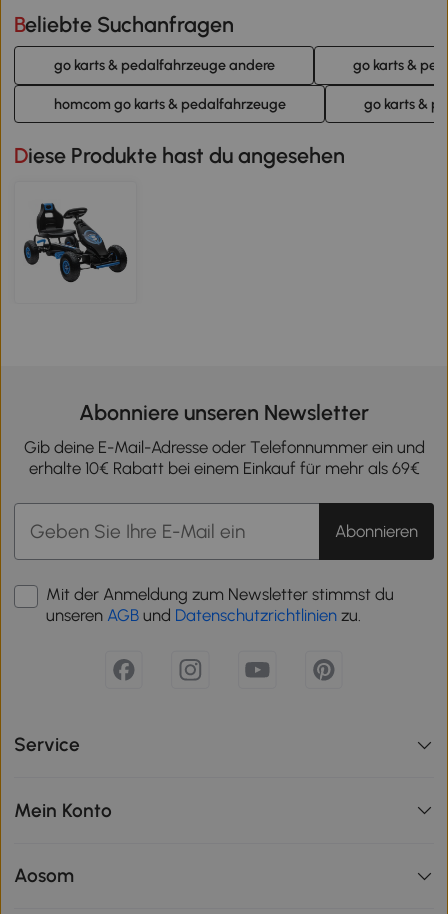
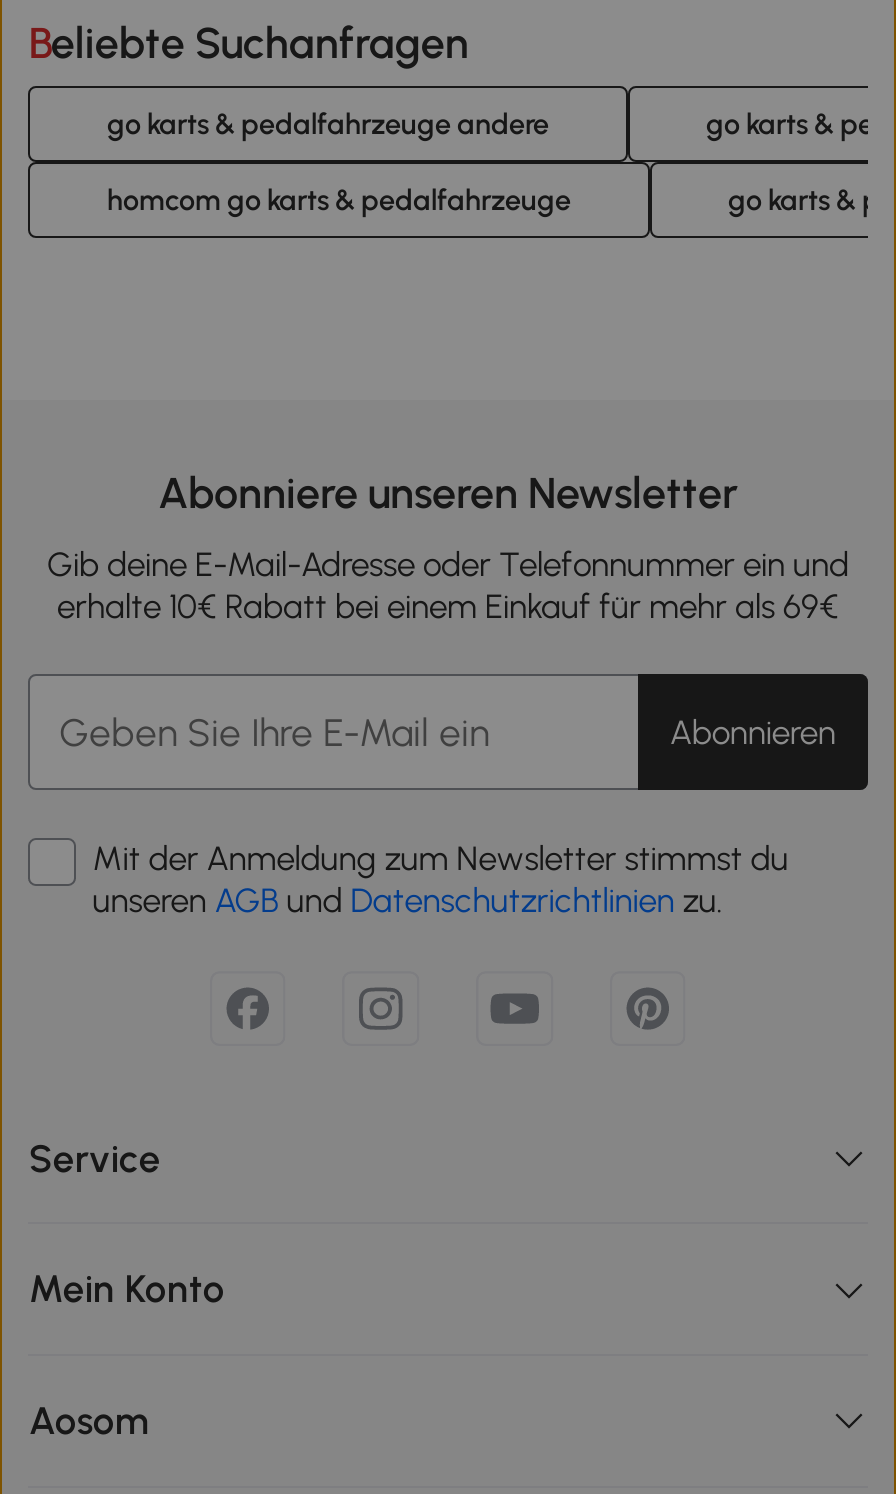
- Diese Produkte hast du angesehen

- [image]
